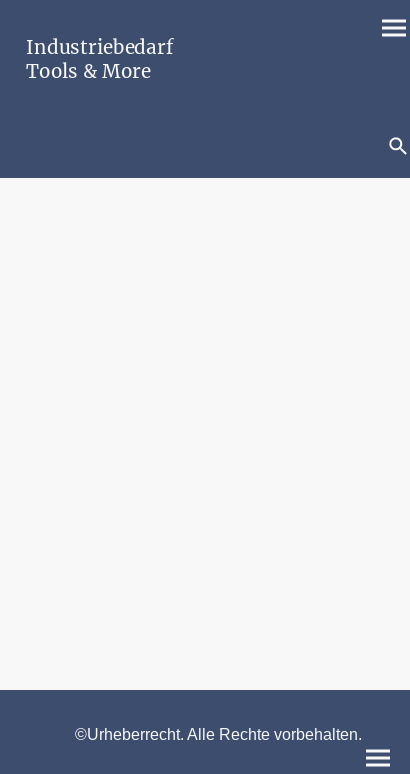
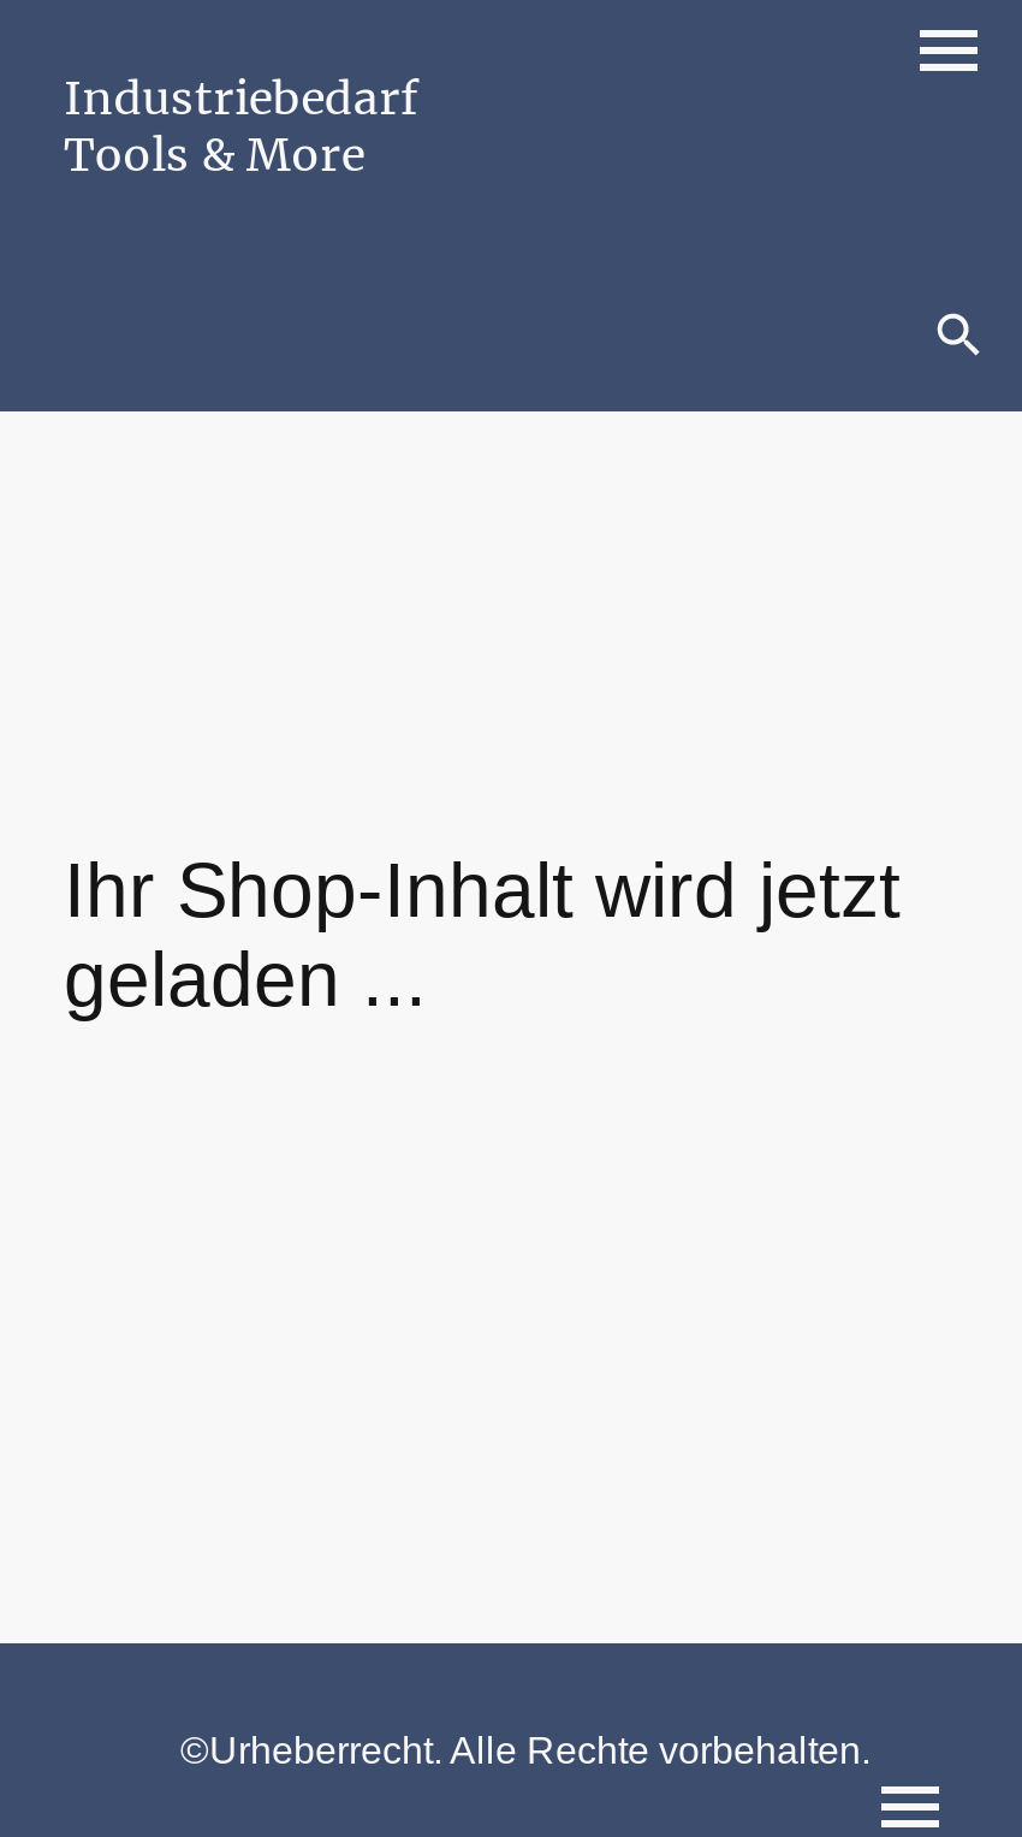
+ Ihr Shop-Inhalt wird jetzt
+ geladen ...
